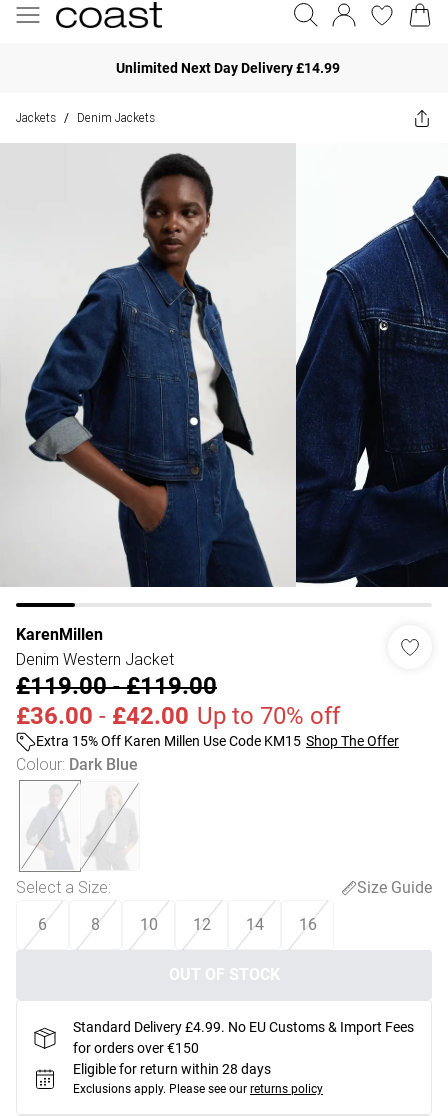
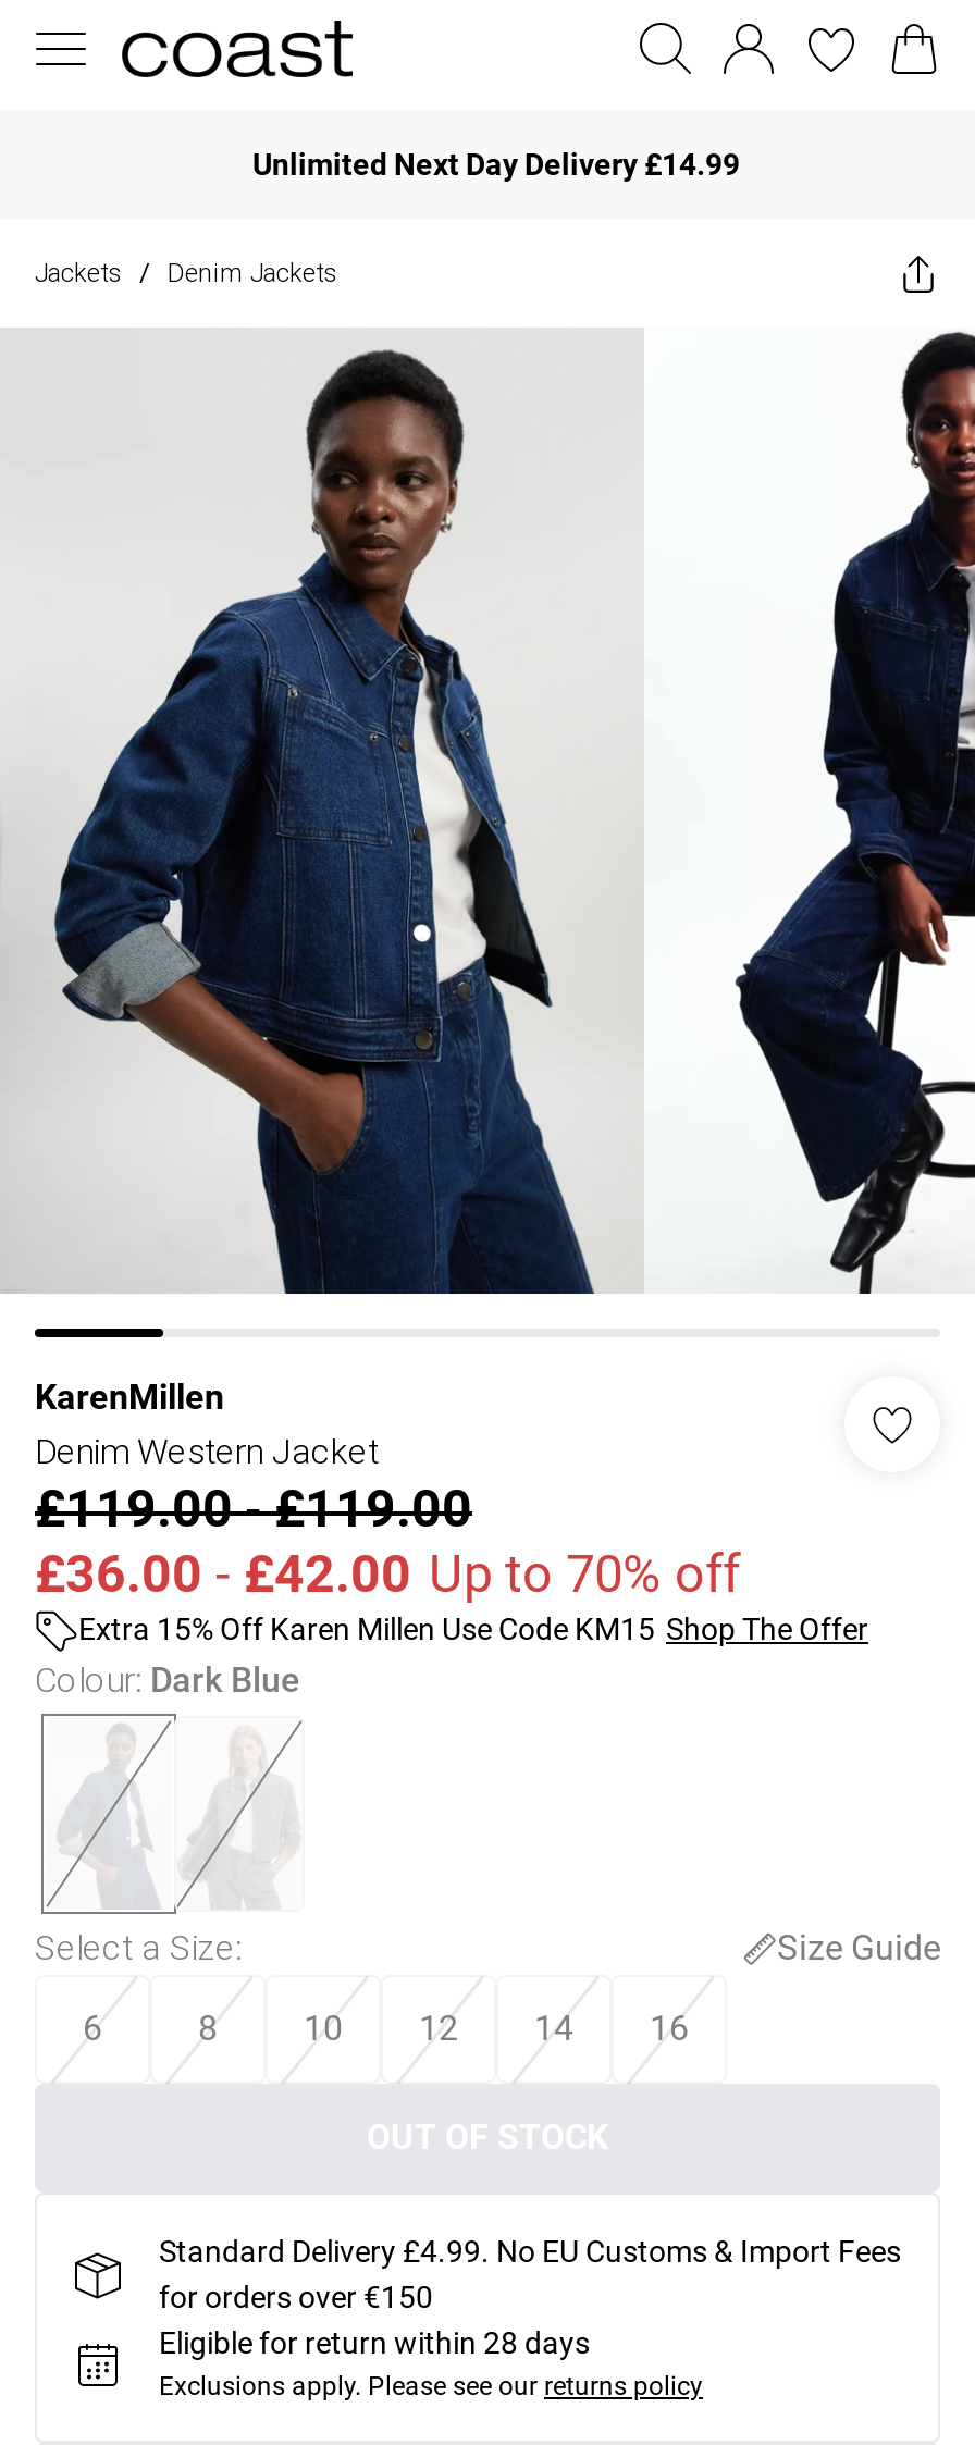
- [image]
+ [image]
